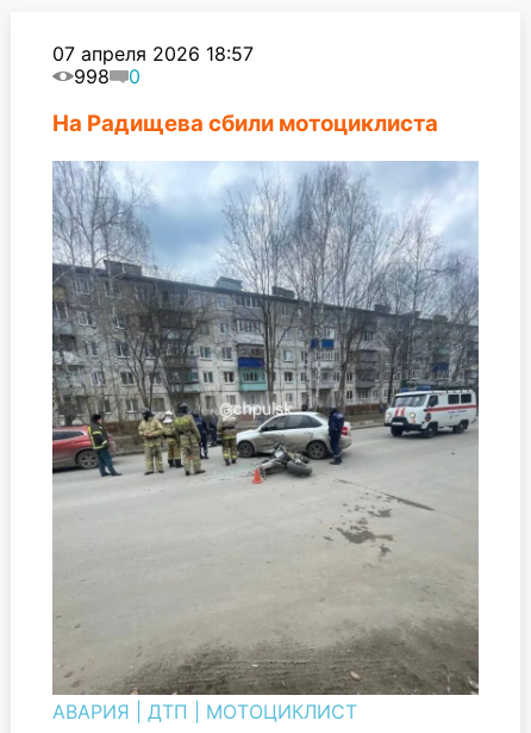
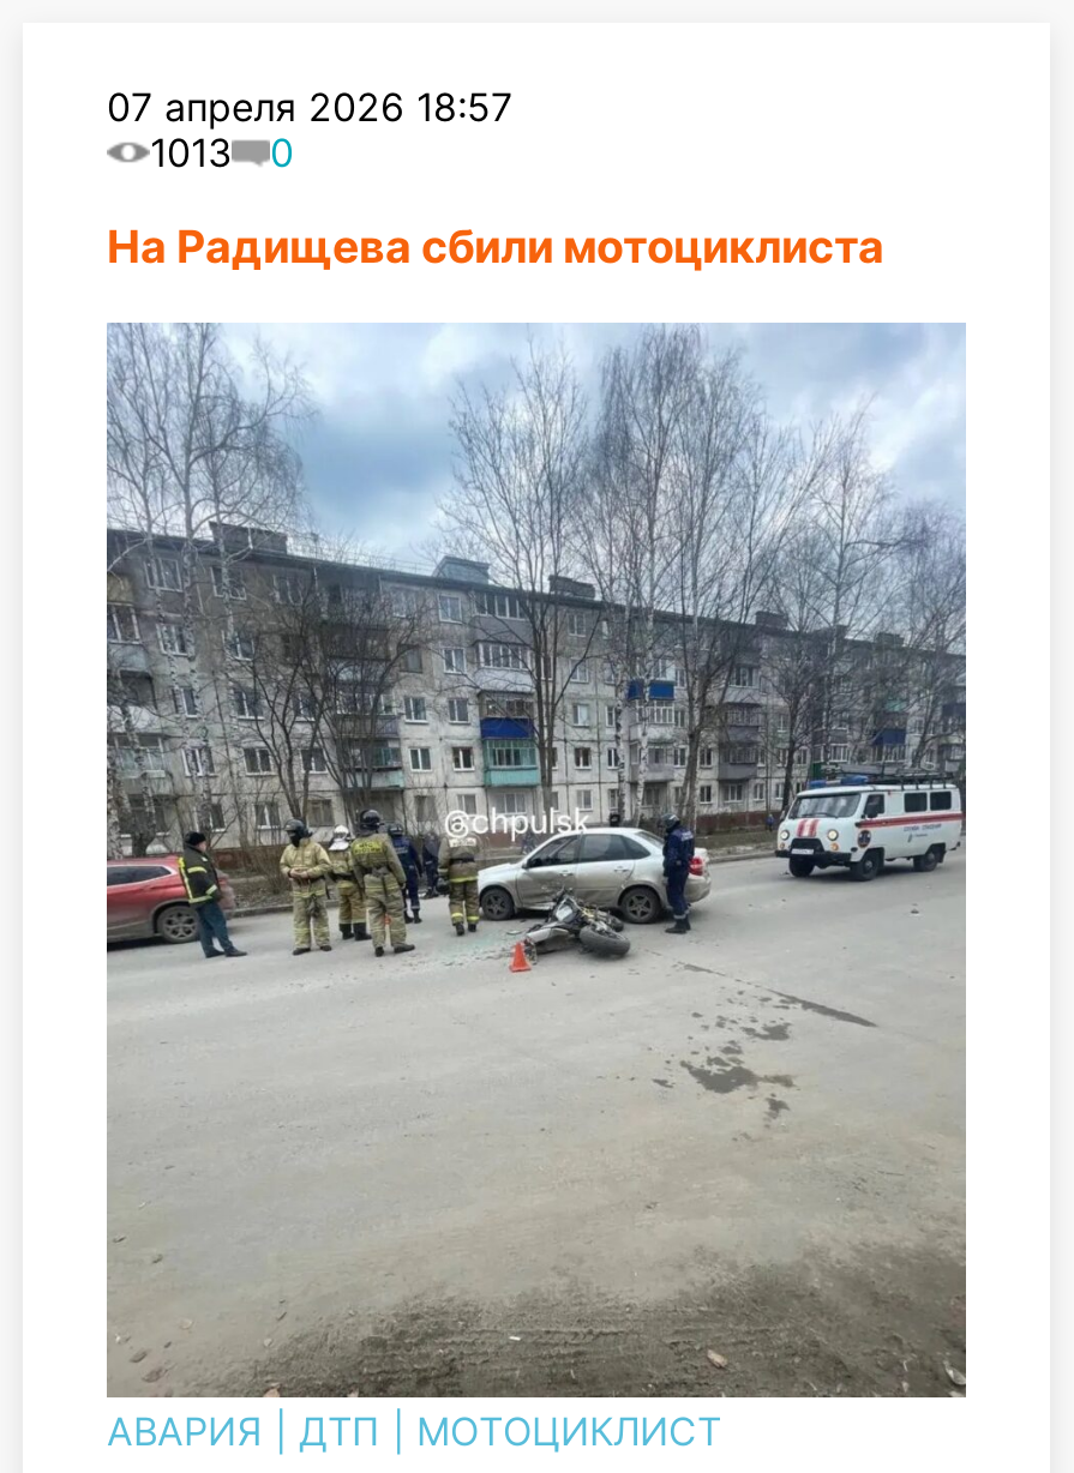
- 998
+ 1013
